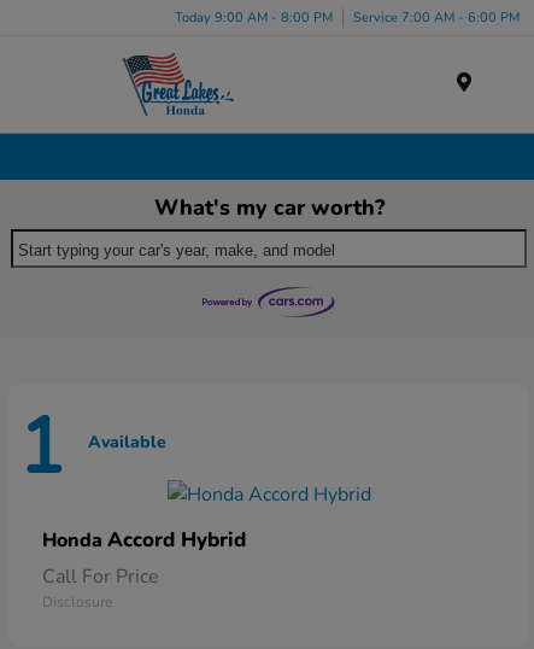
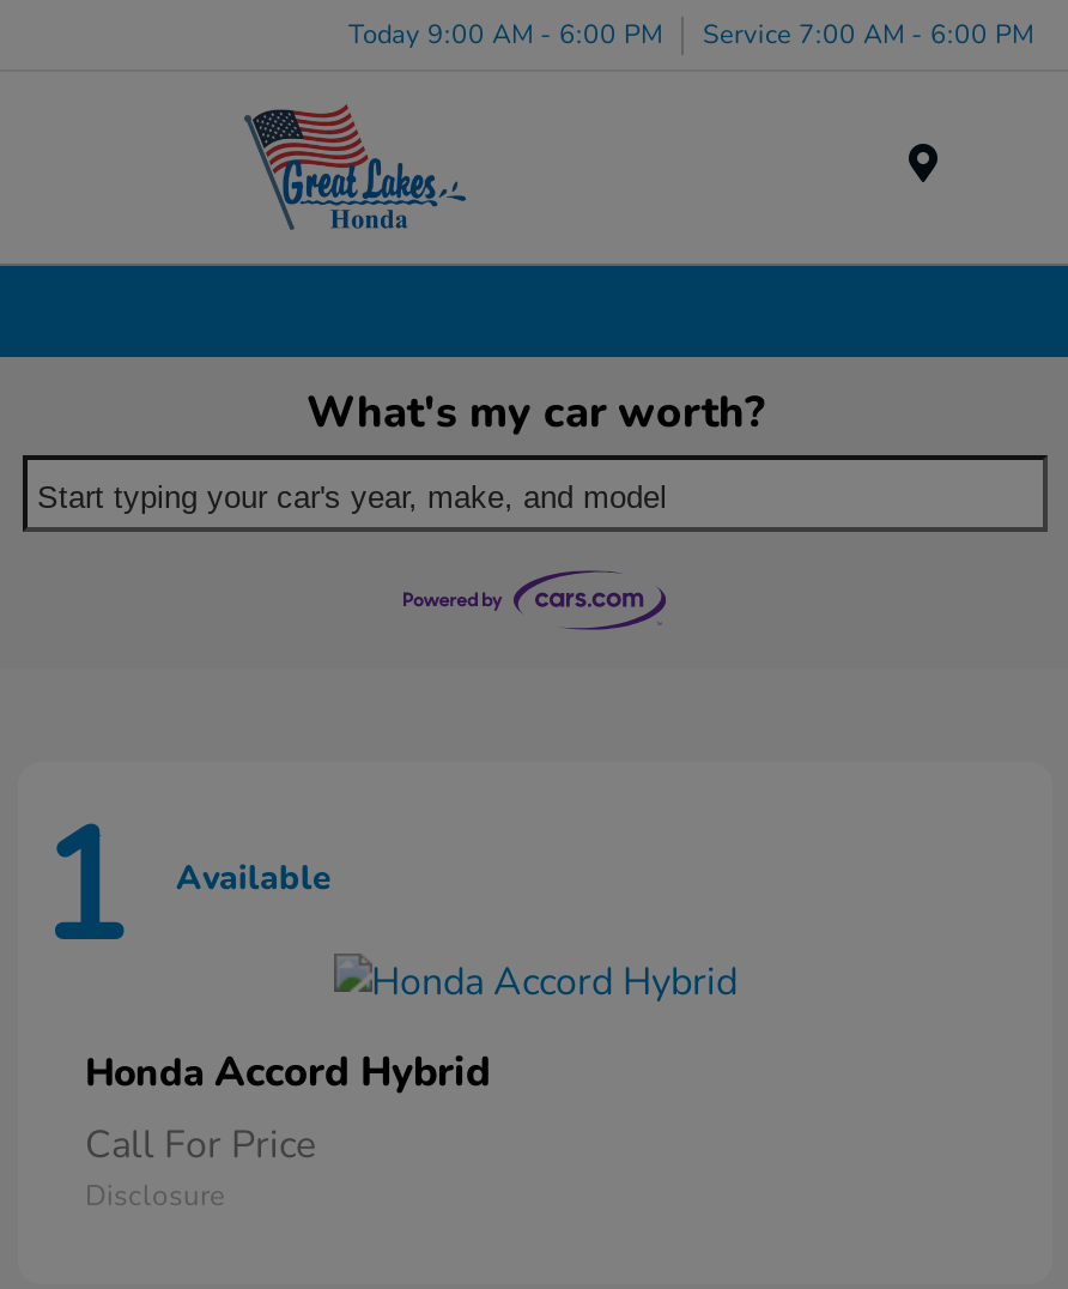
- Today 9:00 AM - 8:00 PM Service 7:00 AM - 6:00 PM
+ Today 9:00 AM - 6:00 PM Service 7:00 AM - 6:00 PM
